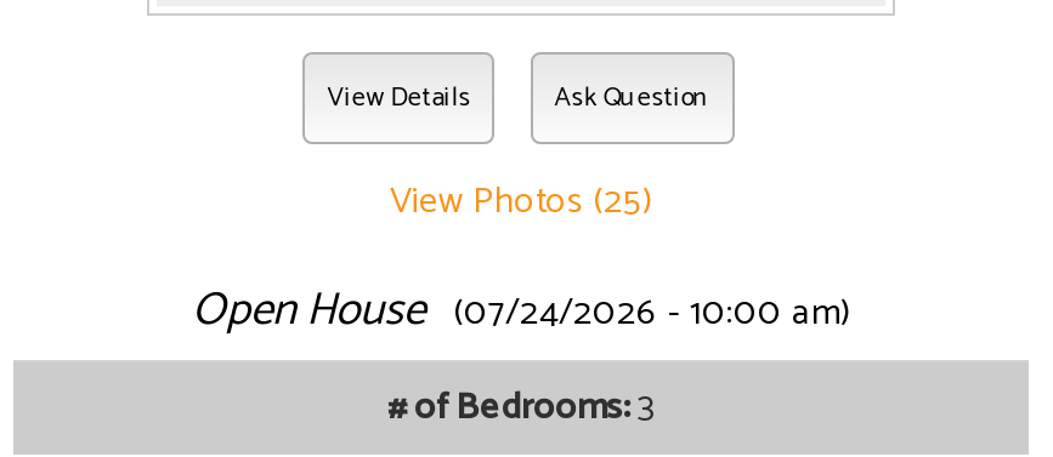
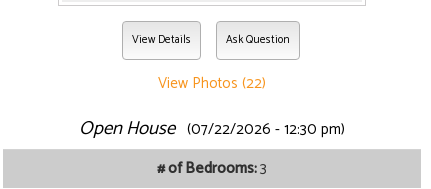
- View Photos (25)
+ View Photos (22)

- Open House (07/24/2026 - 10:00 am)
+ Open House (07/22/2026 - 12:30 pm)
